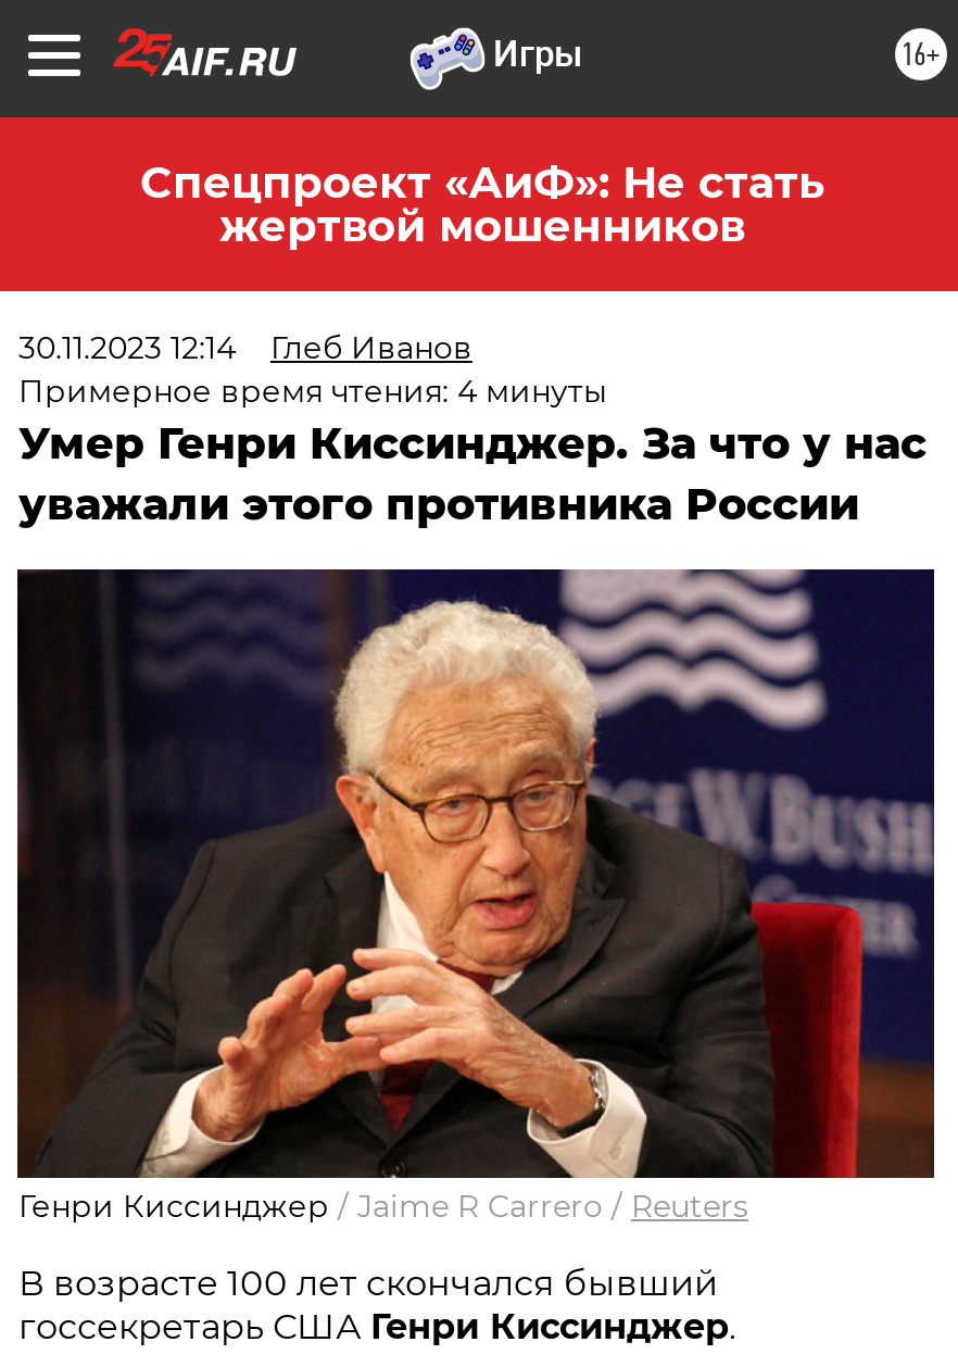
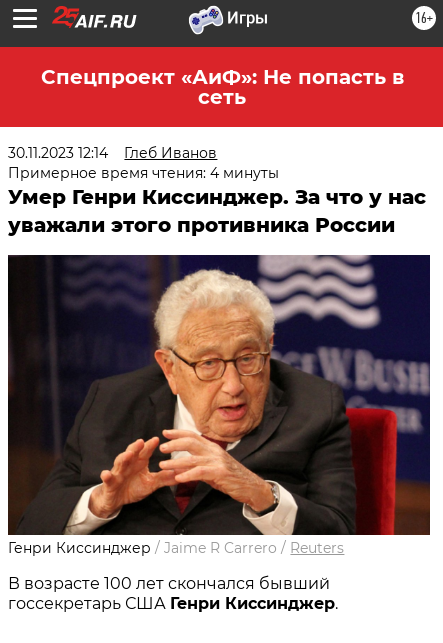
- Спецпроект «АиФ»: Не стать
- жертвой мошенников
+ Спецпроект «АиФ»: Не попасть в
+ сеть
